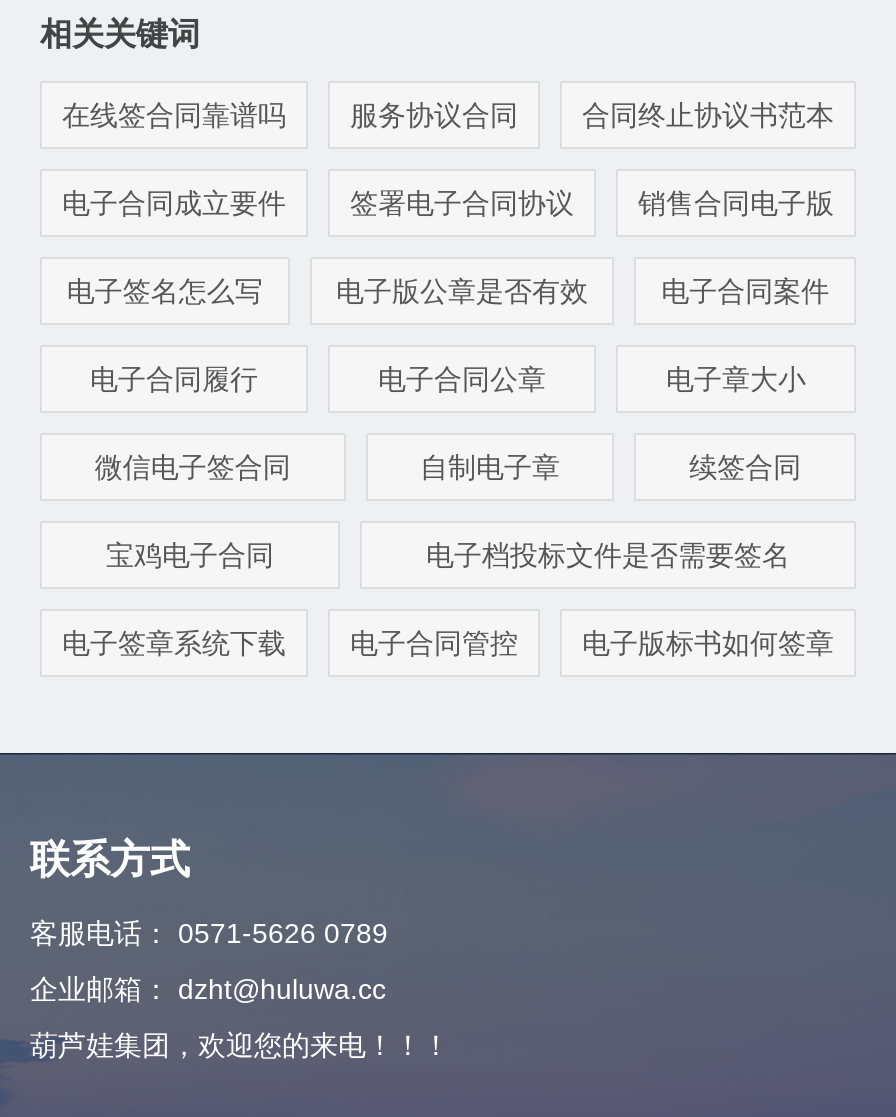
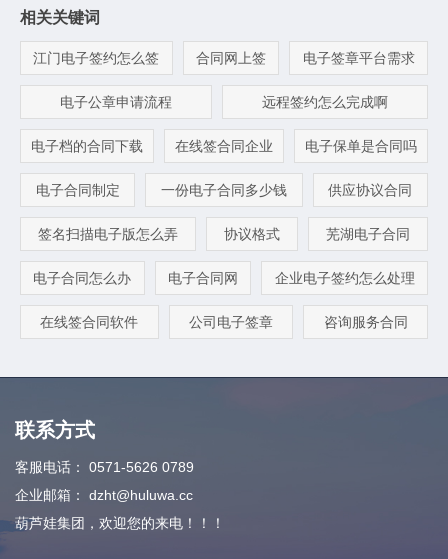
- 在线签合同靠谱吗
- 服务协议合同
- 合同终止协议书范本
+ 江门电子签约怎么签
+ 合同网上签
+ 电子签章平台需求

- 电子合同成立要件
- 签署电子合同协议
- 销售合同电子版
+ 电子公章申请流程
+ 远程签约怎么完成啊

- 电子签名怎么写
- 电子版公章是否有效
- 电子合同案件
+ 电子档的合同下载
+ 在线签合同企业
+ 电子保单是合同吗

- 电子合同履行
- 电子合同公章
- 电子章大小
+ 电子合同制定
+ 一份电子合同多少钱
+ 供应协议合同

- 微信电子签合同
- 自制电子章
- 续签合同
+ 签名扫描电子版怎么弄
+ 协议格式
+ 芜湖电子合同

- 宝鸡电子合同
- 电子档投标文件是否需要签名
+ 电子合同怎么办
+ 电子合同网
+ 企业电子签约怎么处理

- 电子签章系统下载
- 电子合同管控
- 电子版标书如何签章
+ 在线签合同软件
+ 公司电子签章
+ 咨询服务合同
